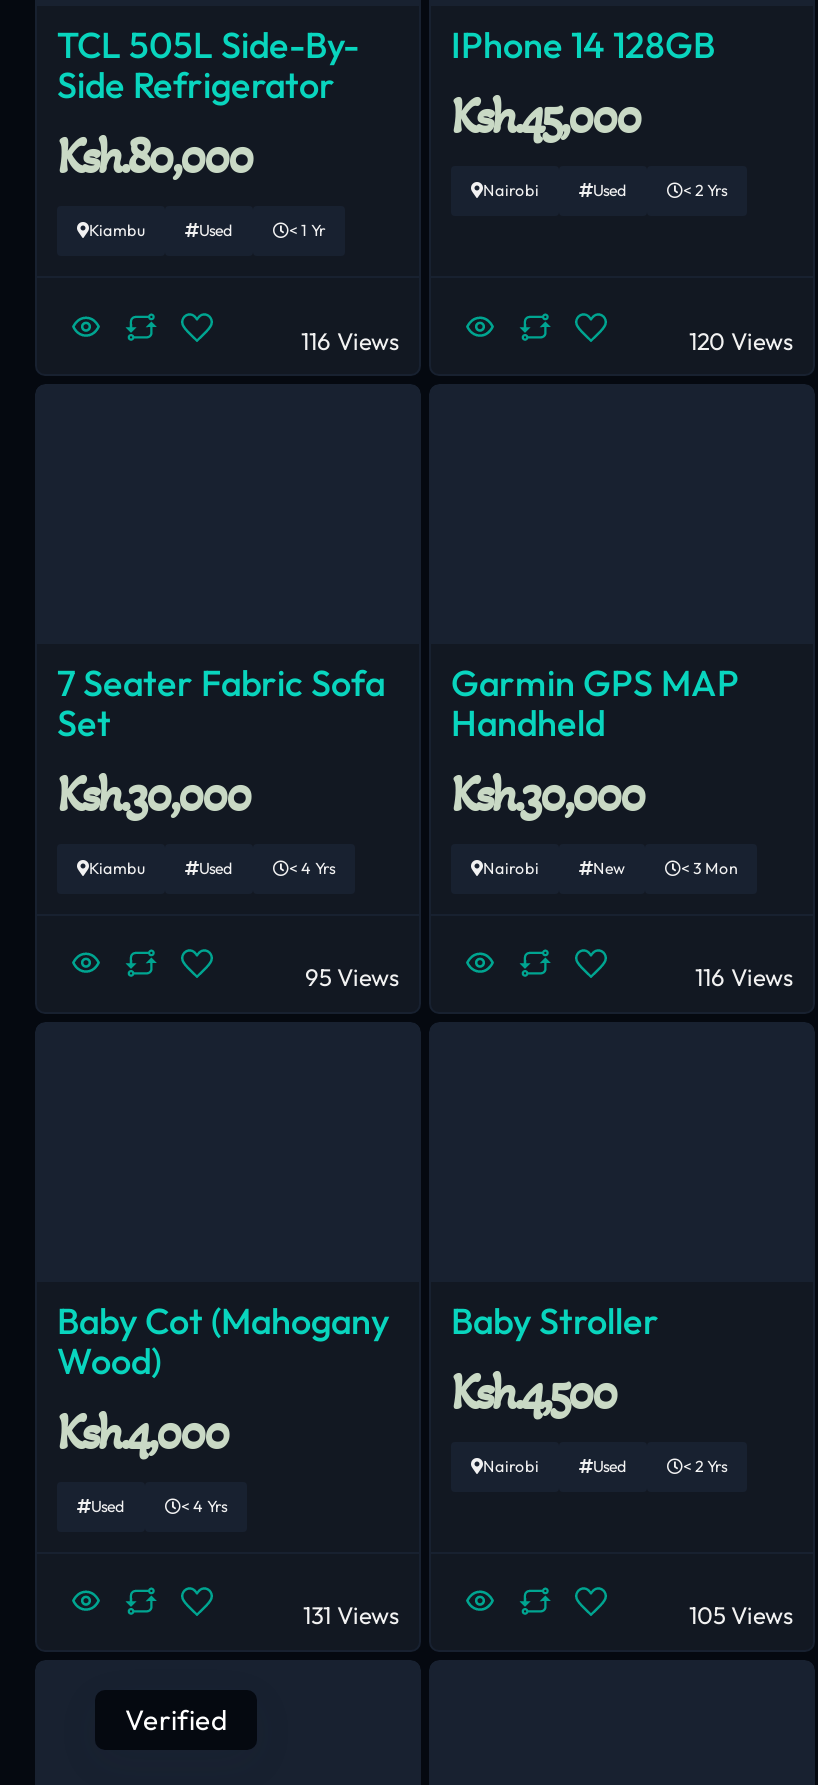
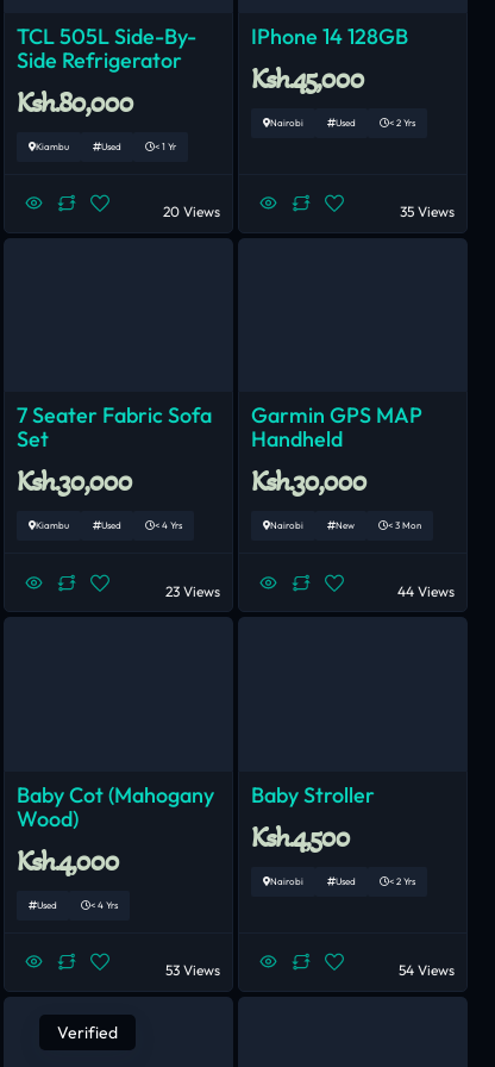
- 116 Views
+ 20 Views

- 120 Views
+ 35 Views

- 95 Views
+ 23 Views

- 116 Views
+ 44 Views

- 131 Views
+ 53 Views

- 105 Views
+ 54 Views
